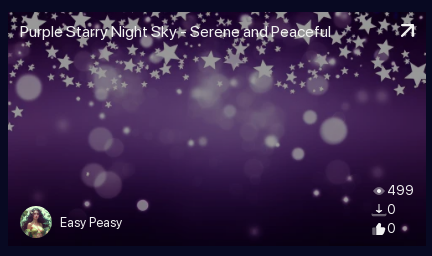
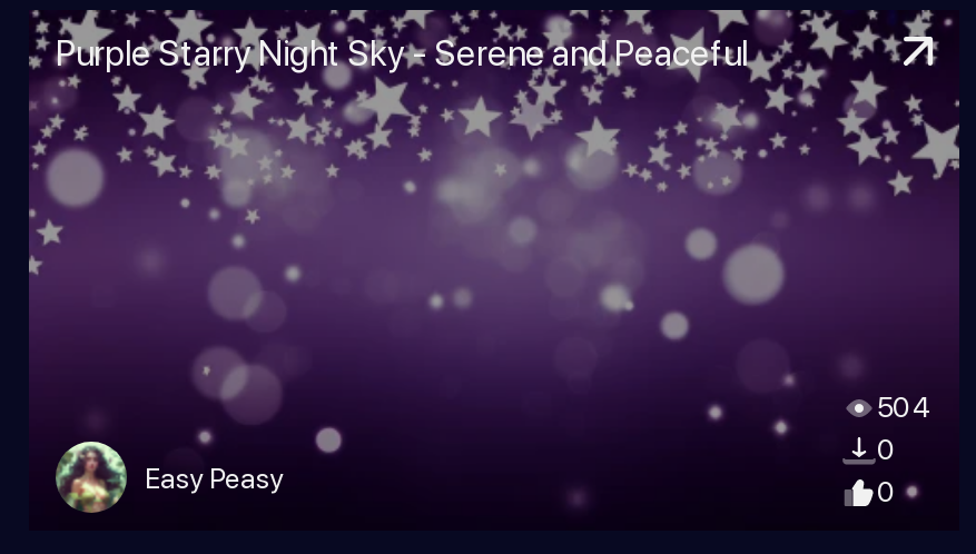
- 499
+ 504
